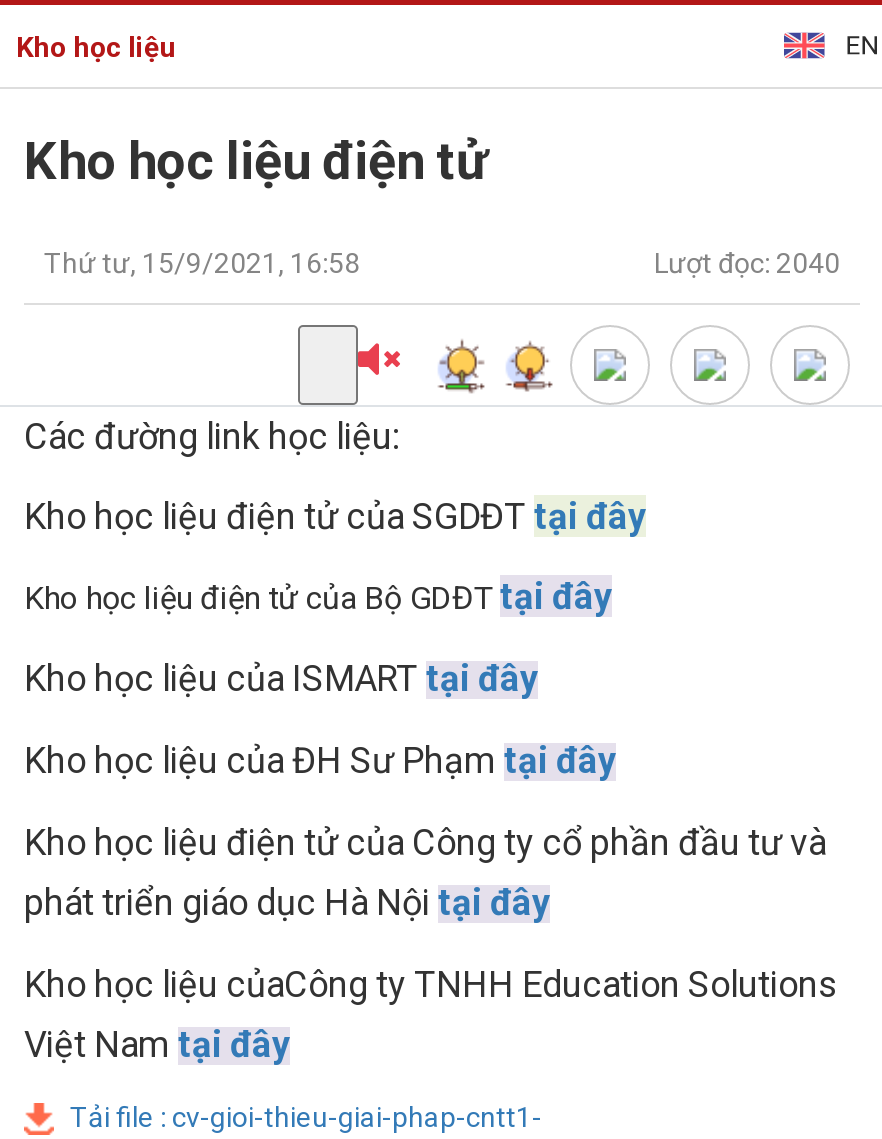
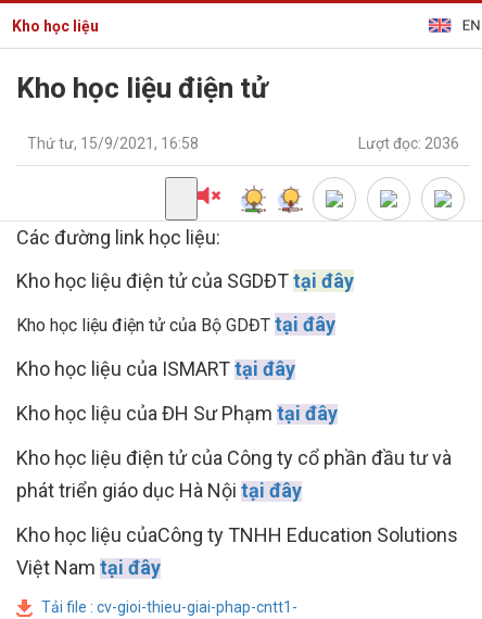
- Lượt đọc: 2040
+ Lượt đọc: 2036
